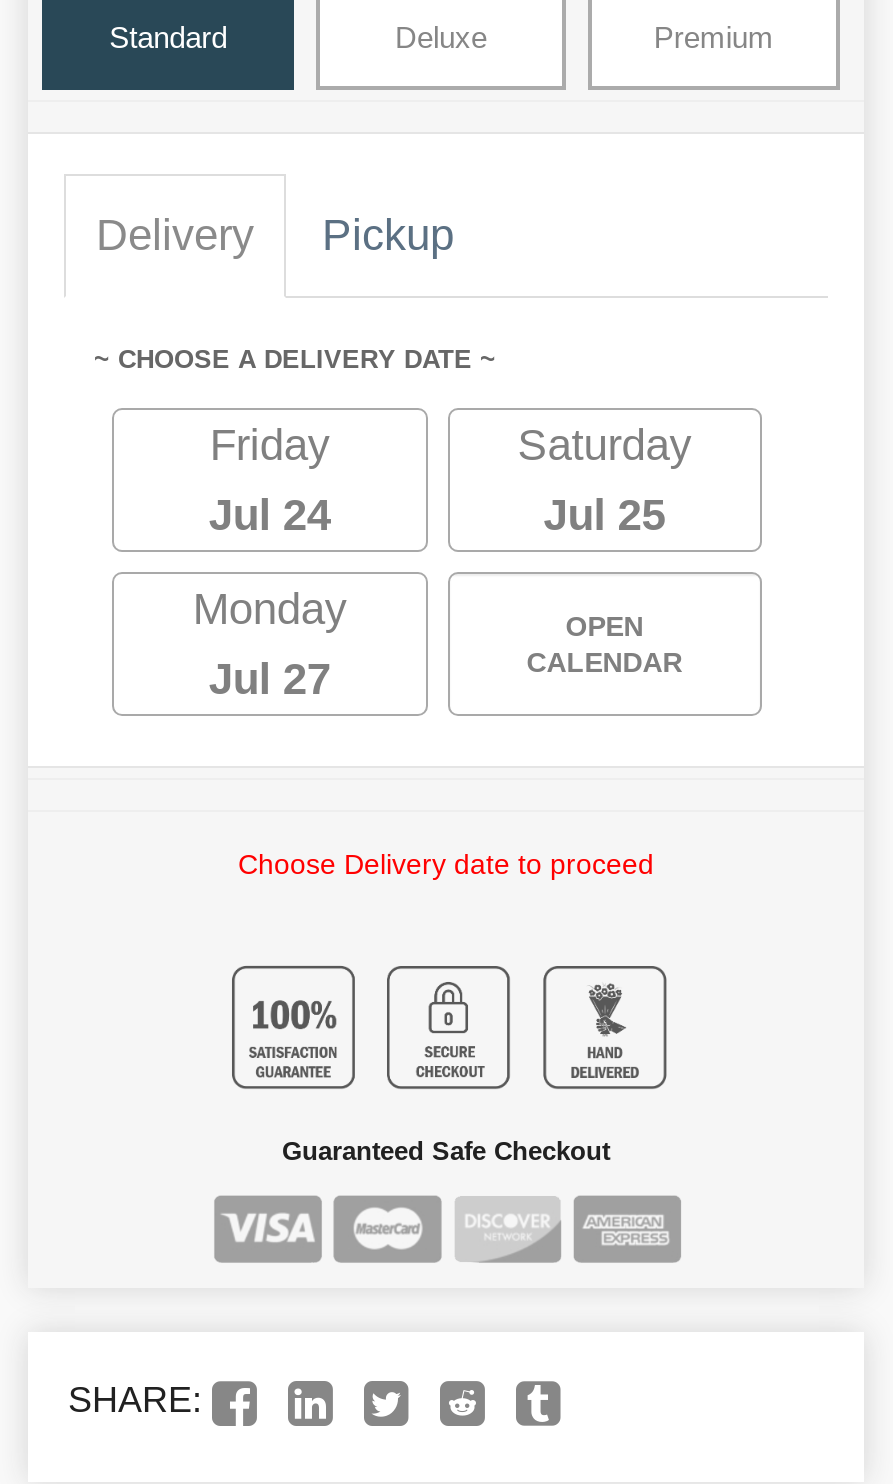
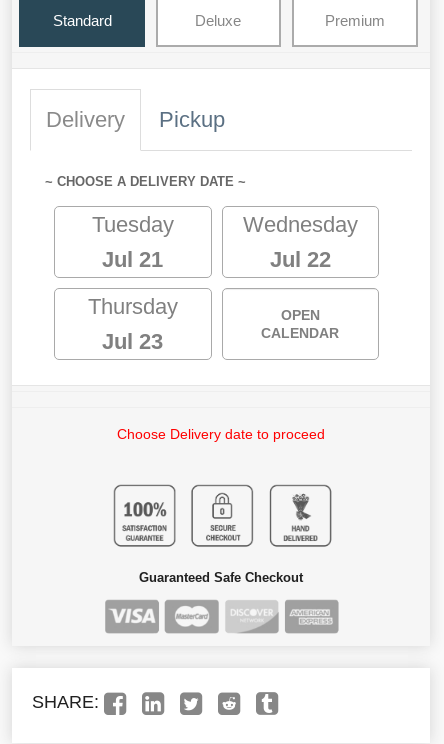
- Friday
- Jul 24
+ Tuesday
+ Jul 21

- Saturday
- Jul 25
+ Wednesday
+ Jul 22

- Monday
- Jul 27
+ Thursday
+ Jul 23
